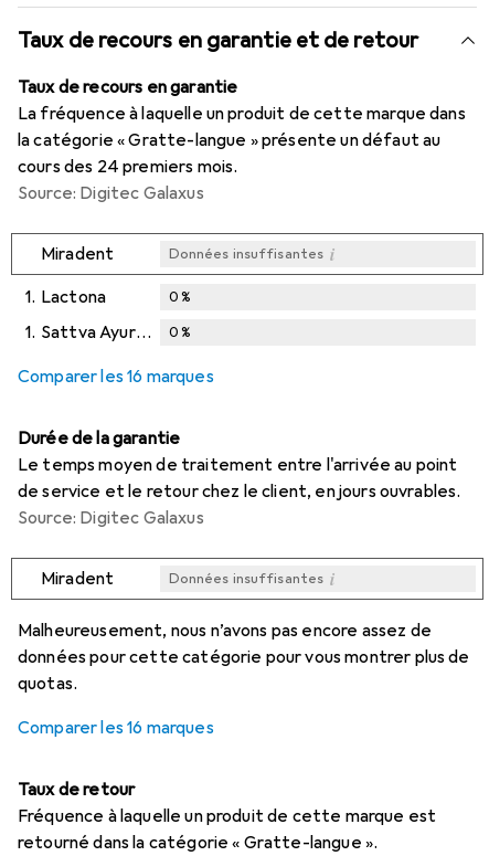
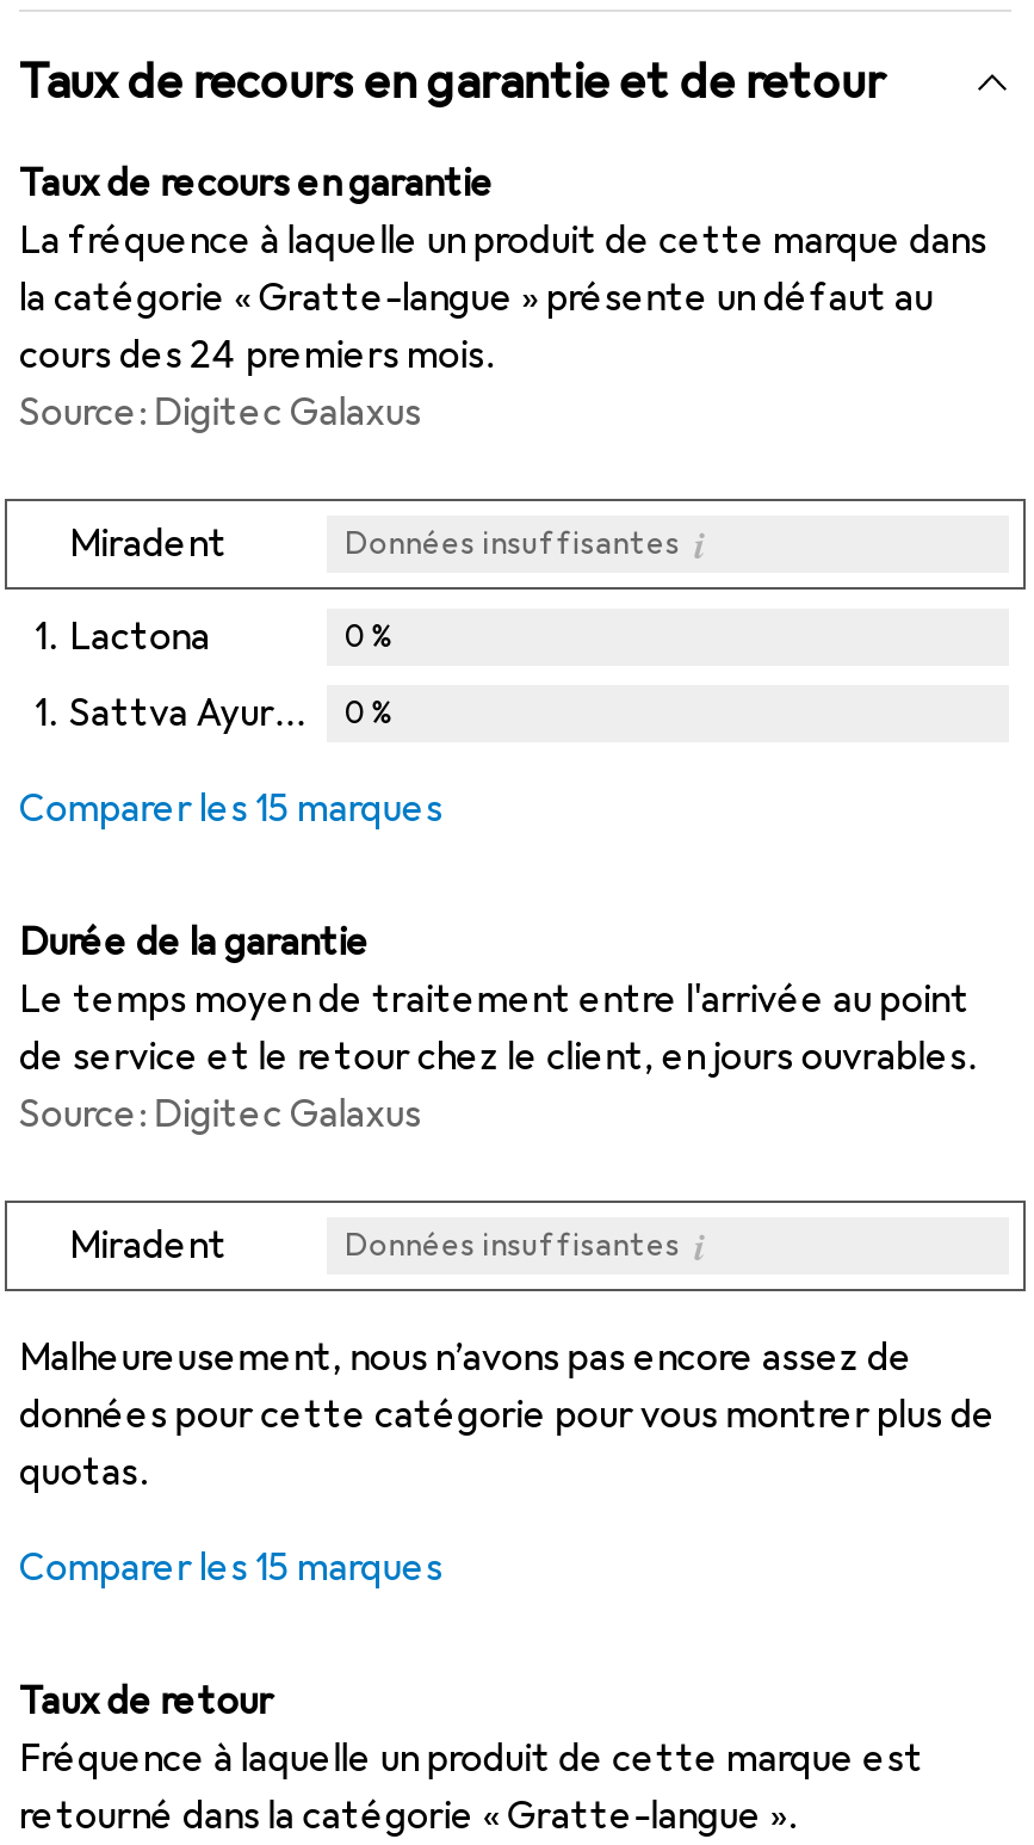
- Comparer les 16 marques
+ Comparer les 15 marques

- Comparer les 16 marques
+ Comparer les 15 marques
